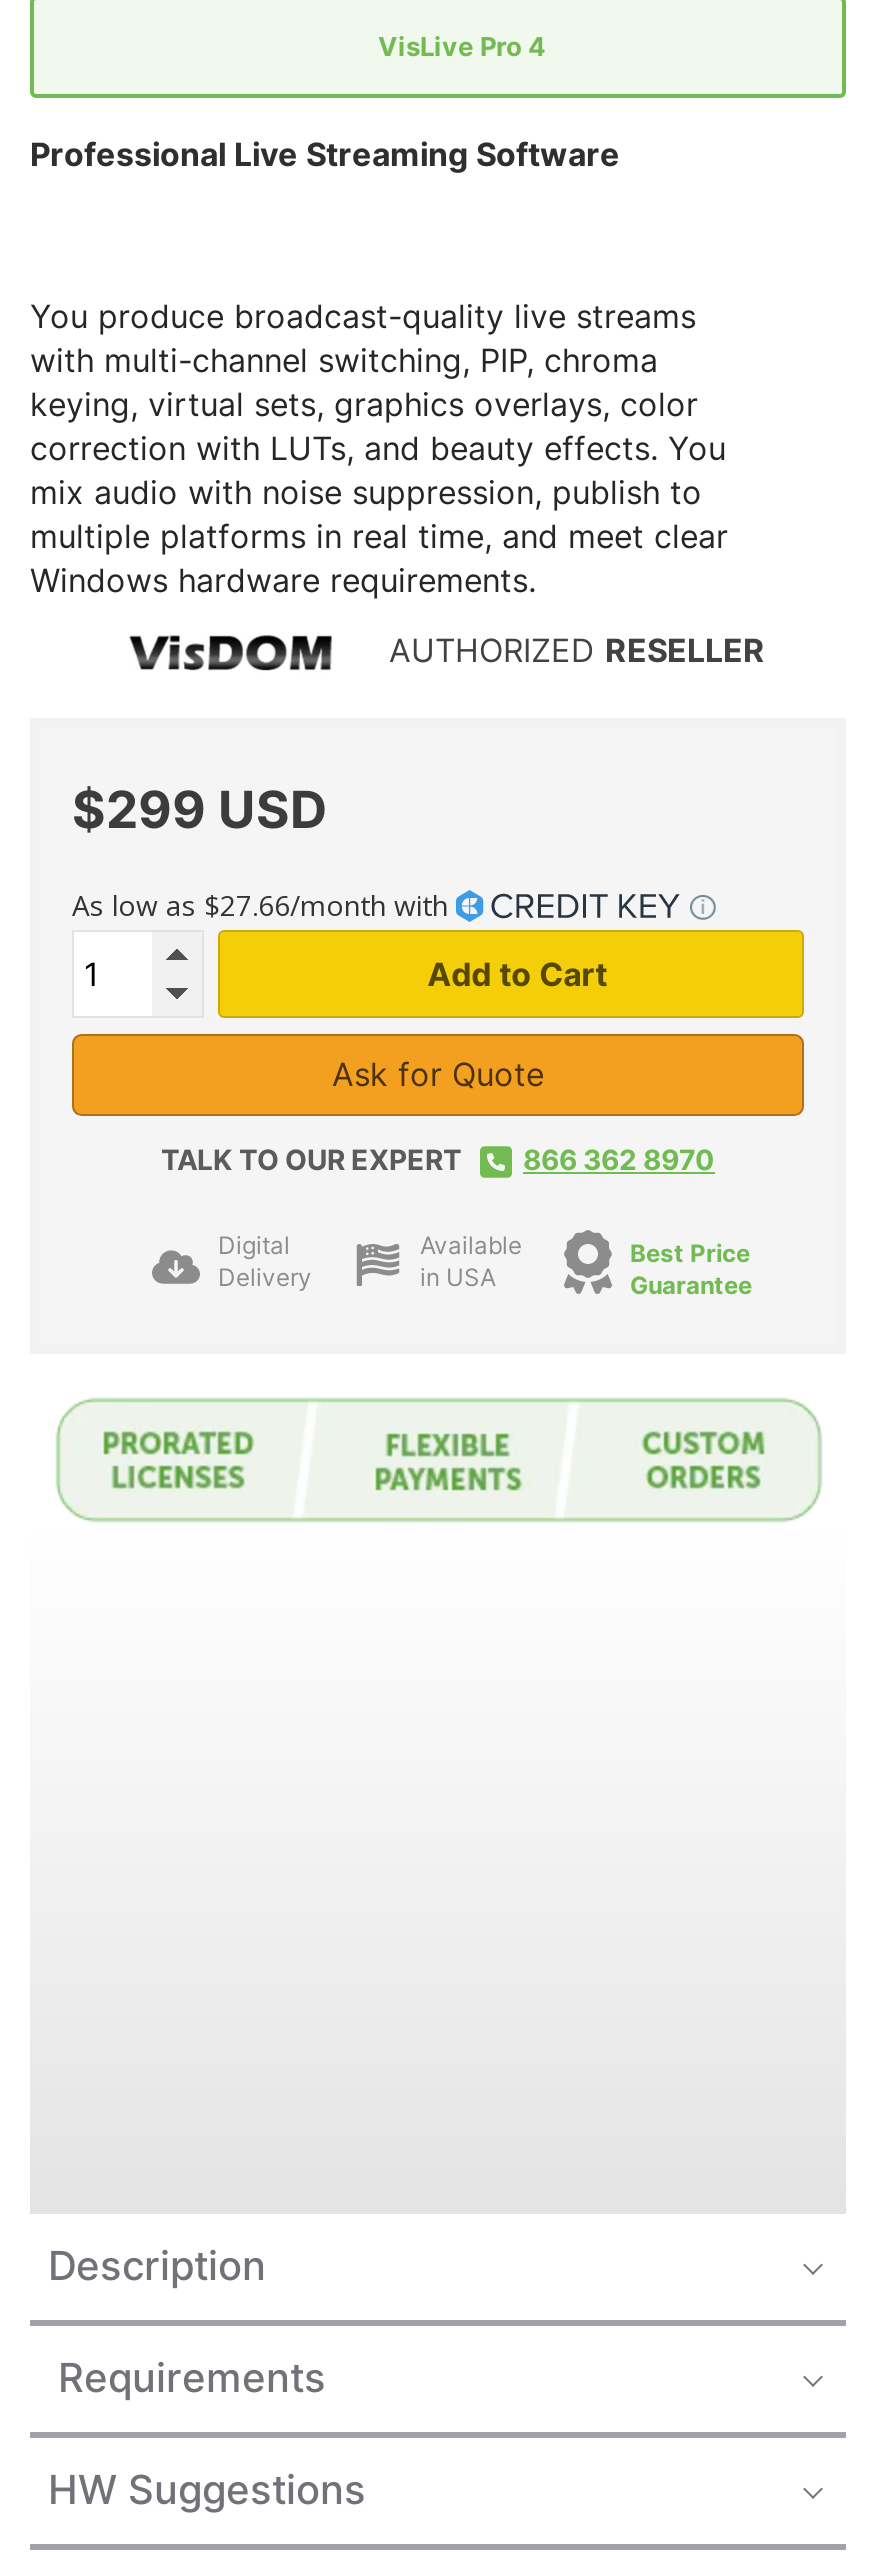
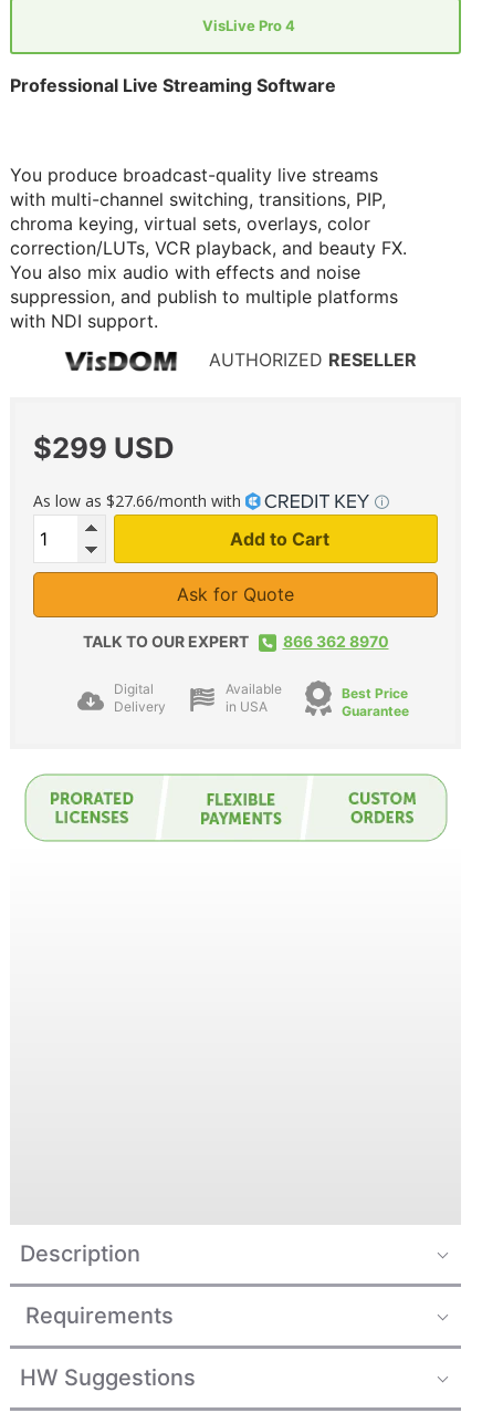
- with multi-channel switching, PIP, chroma
- keying, virtual sets, graphics overlays, color
- correction with LUTs, and beauty effects. You
- mix audio with noise suppression, publish to
- multiple platforms in real time, and meet clear
- Windows hardware requirements.
+ with multi-channel switching, transitions, PIP,
+ chroma keying, virtual sets, overlays, color
+ correction/LUTs, VCR playback, and beauty FX.
+ You also mix audio with effects and noise
+ suppression, and publish to multiple platforms
+ with NDI support.
